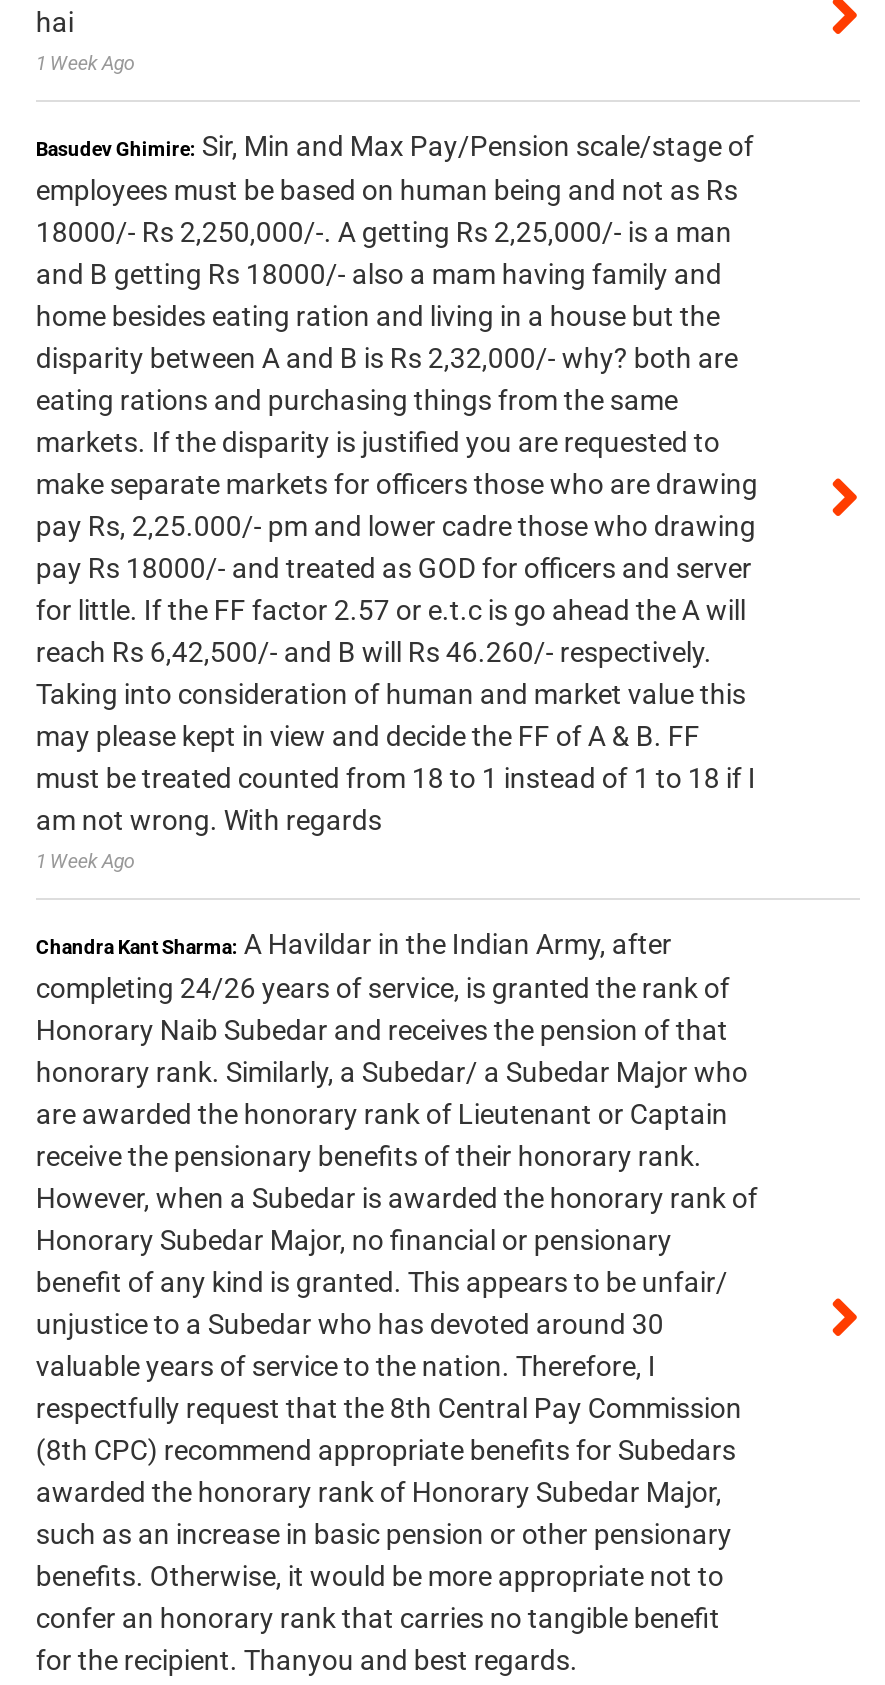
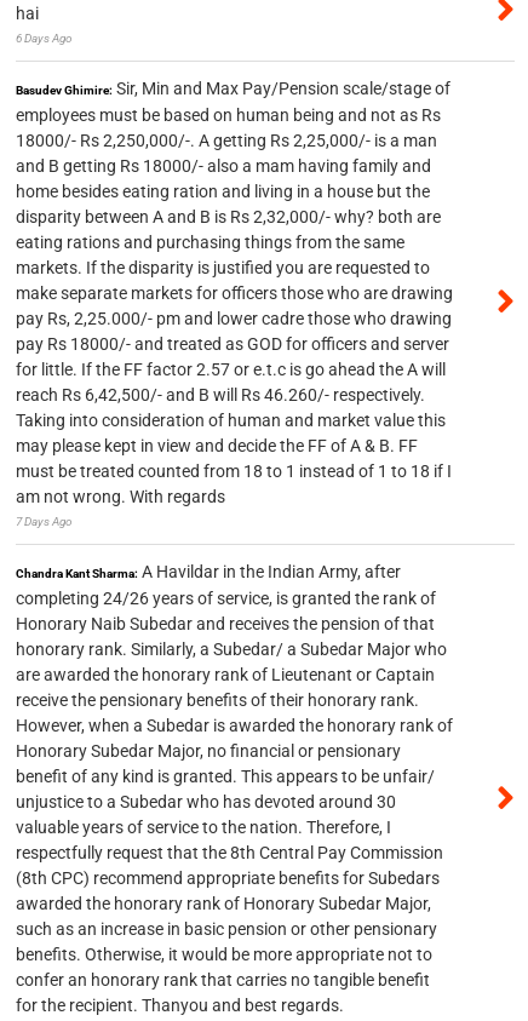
- 1 Week Ago
+ 6 Days Ago

- 1 Week Ago
+ 7 Days Ago
